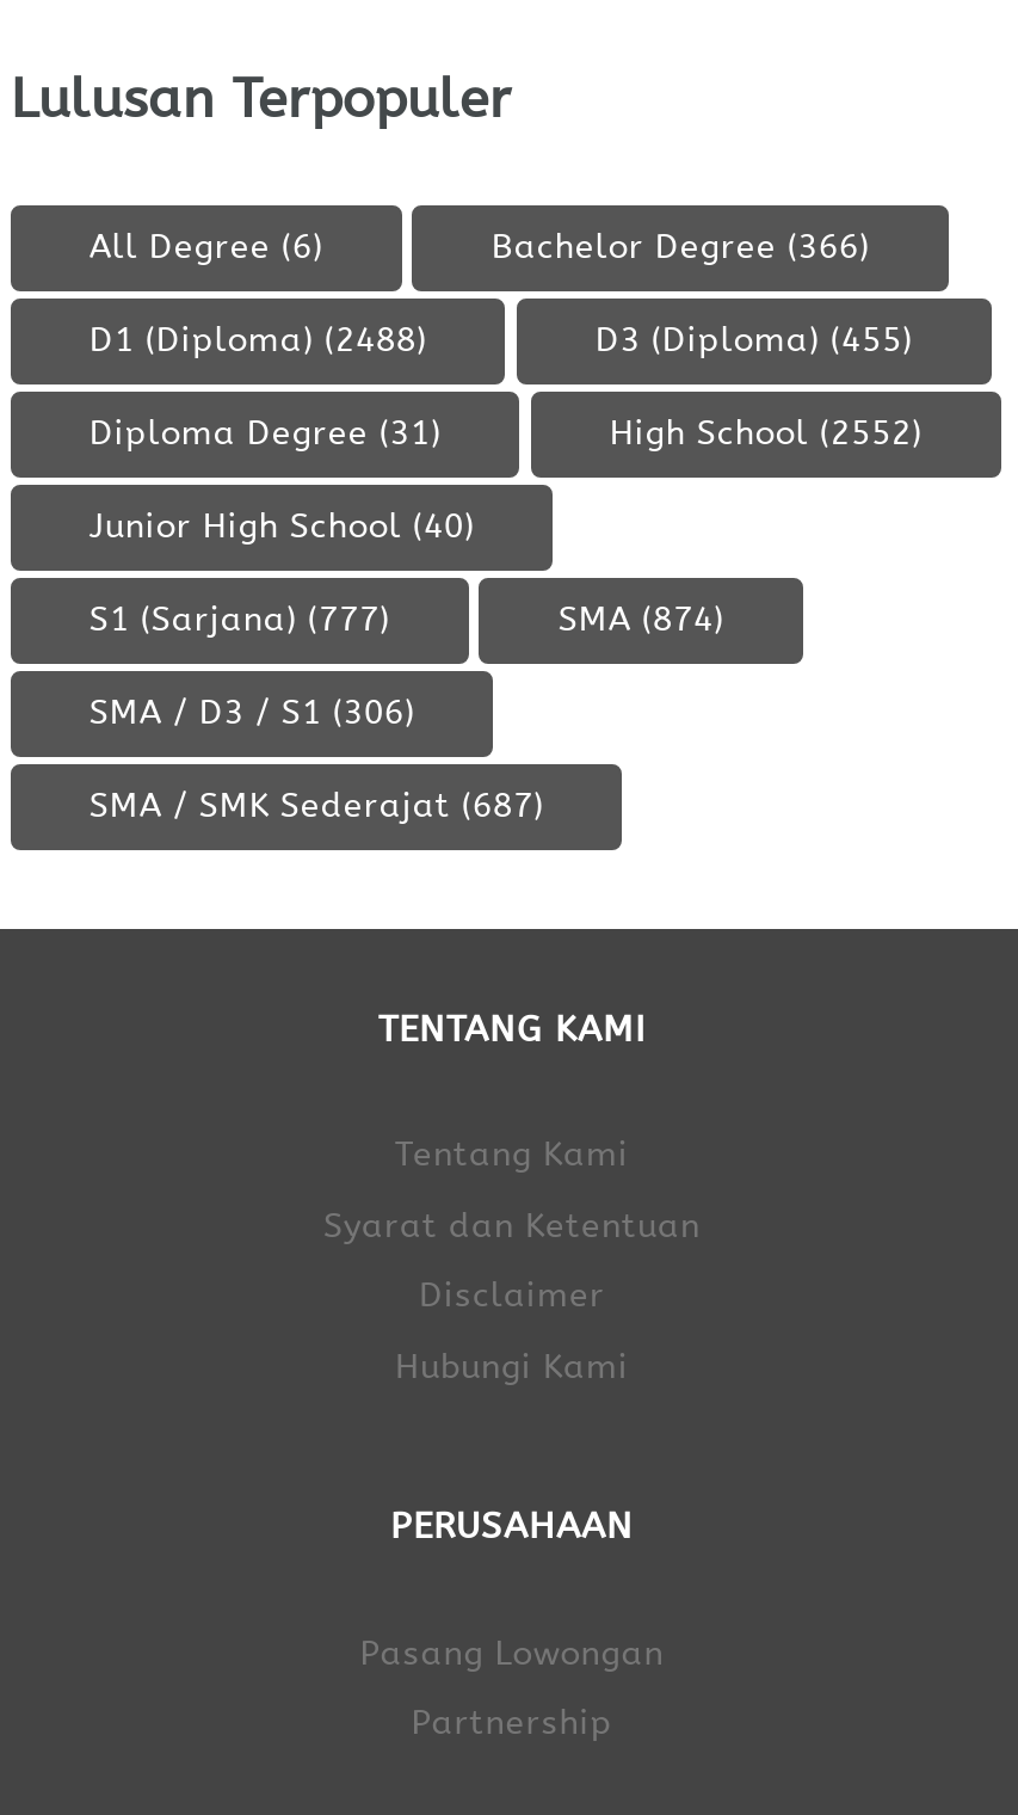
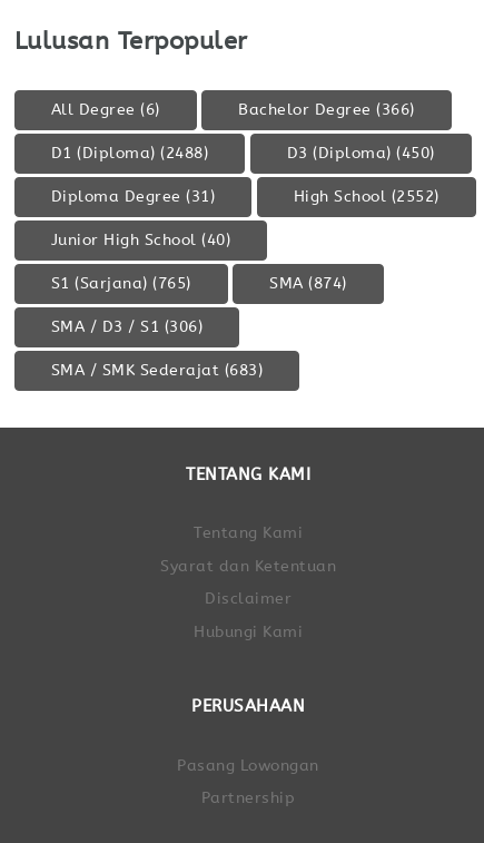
- D3 (Diploma) (455)
+ D3 (Diploma) (450)

- S1 (Sarjana) (777)
+ S1 (Sarjana) (765)

- SMA / SMK Sederajat (687)
+ SMA / SMK Sederajat (683)
